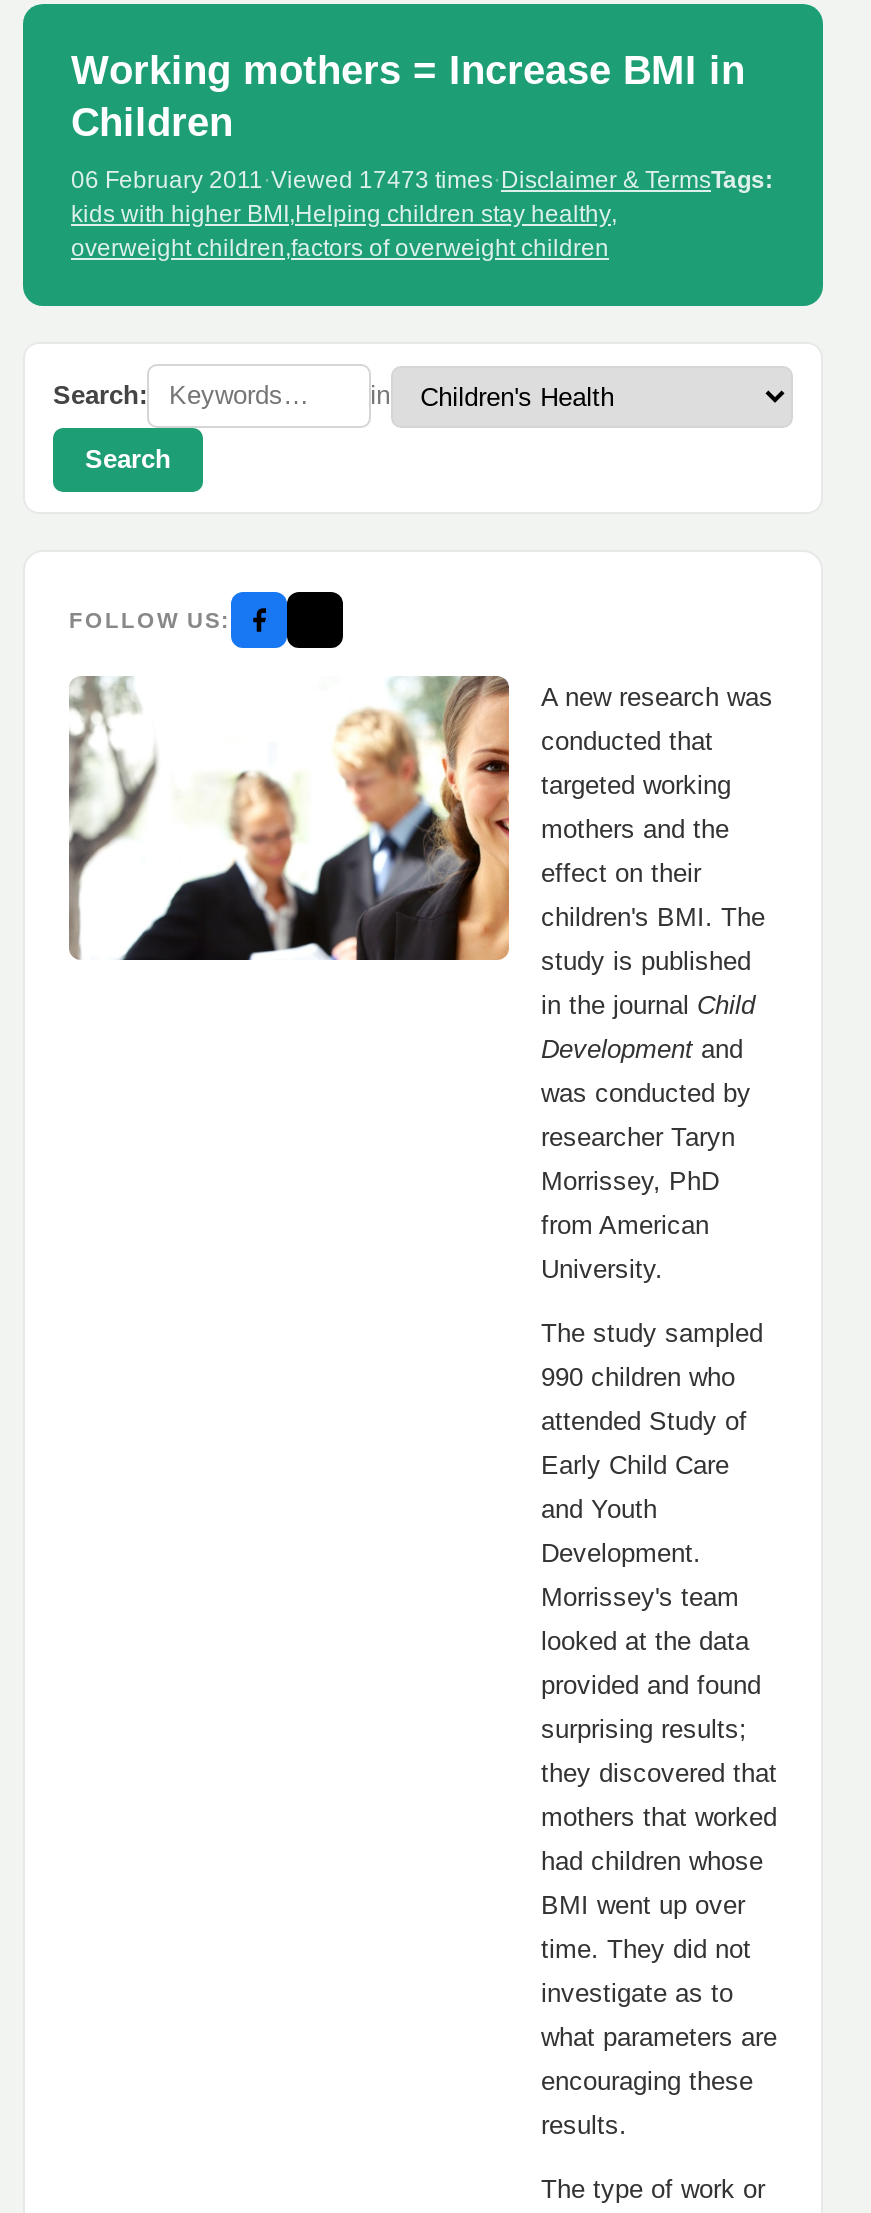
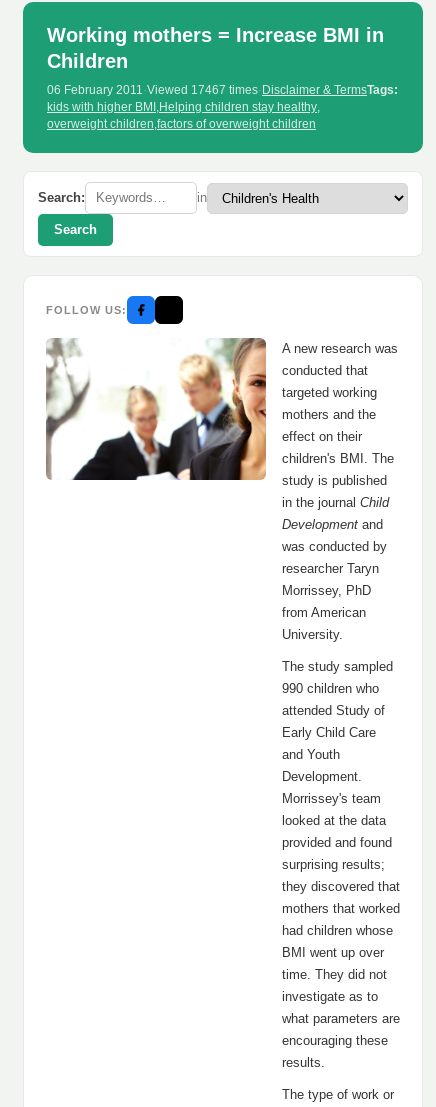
- 06 February 2011 · Viewed 17473 times · Disclaimer & TermsTags:
+ 06 February 2011 · Viewed 17467 times · Disclaimer & TermsTags:
